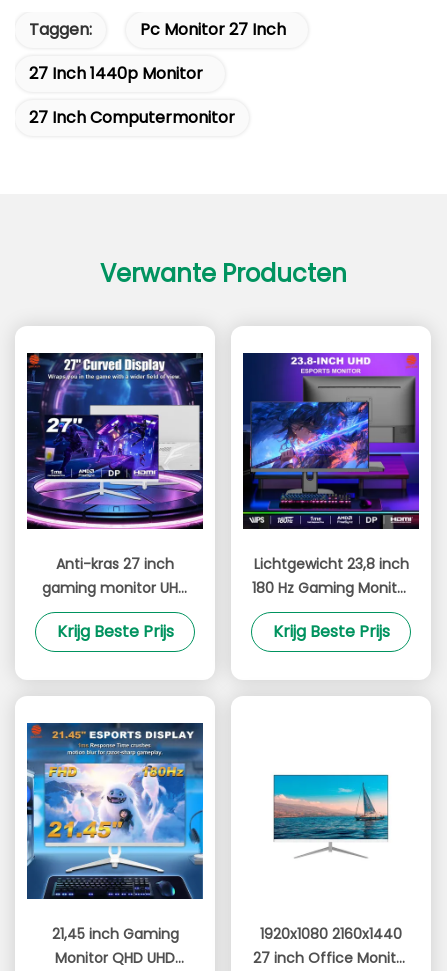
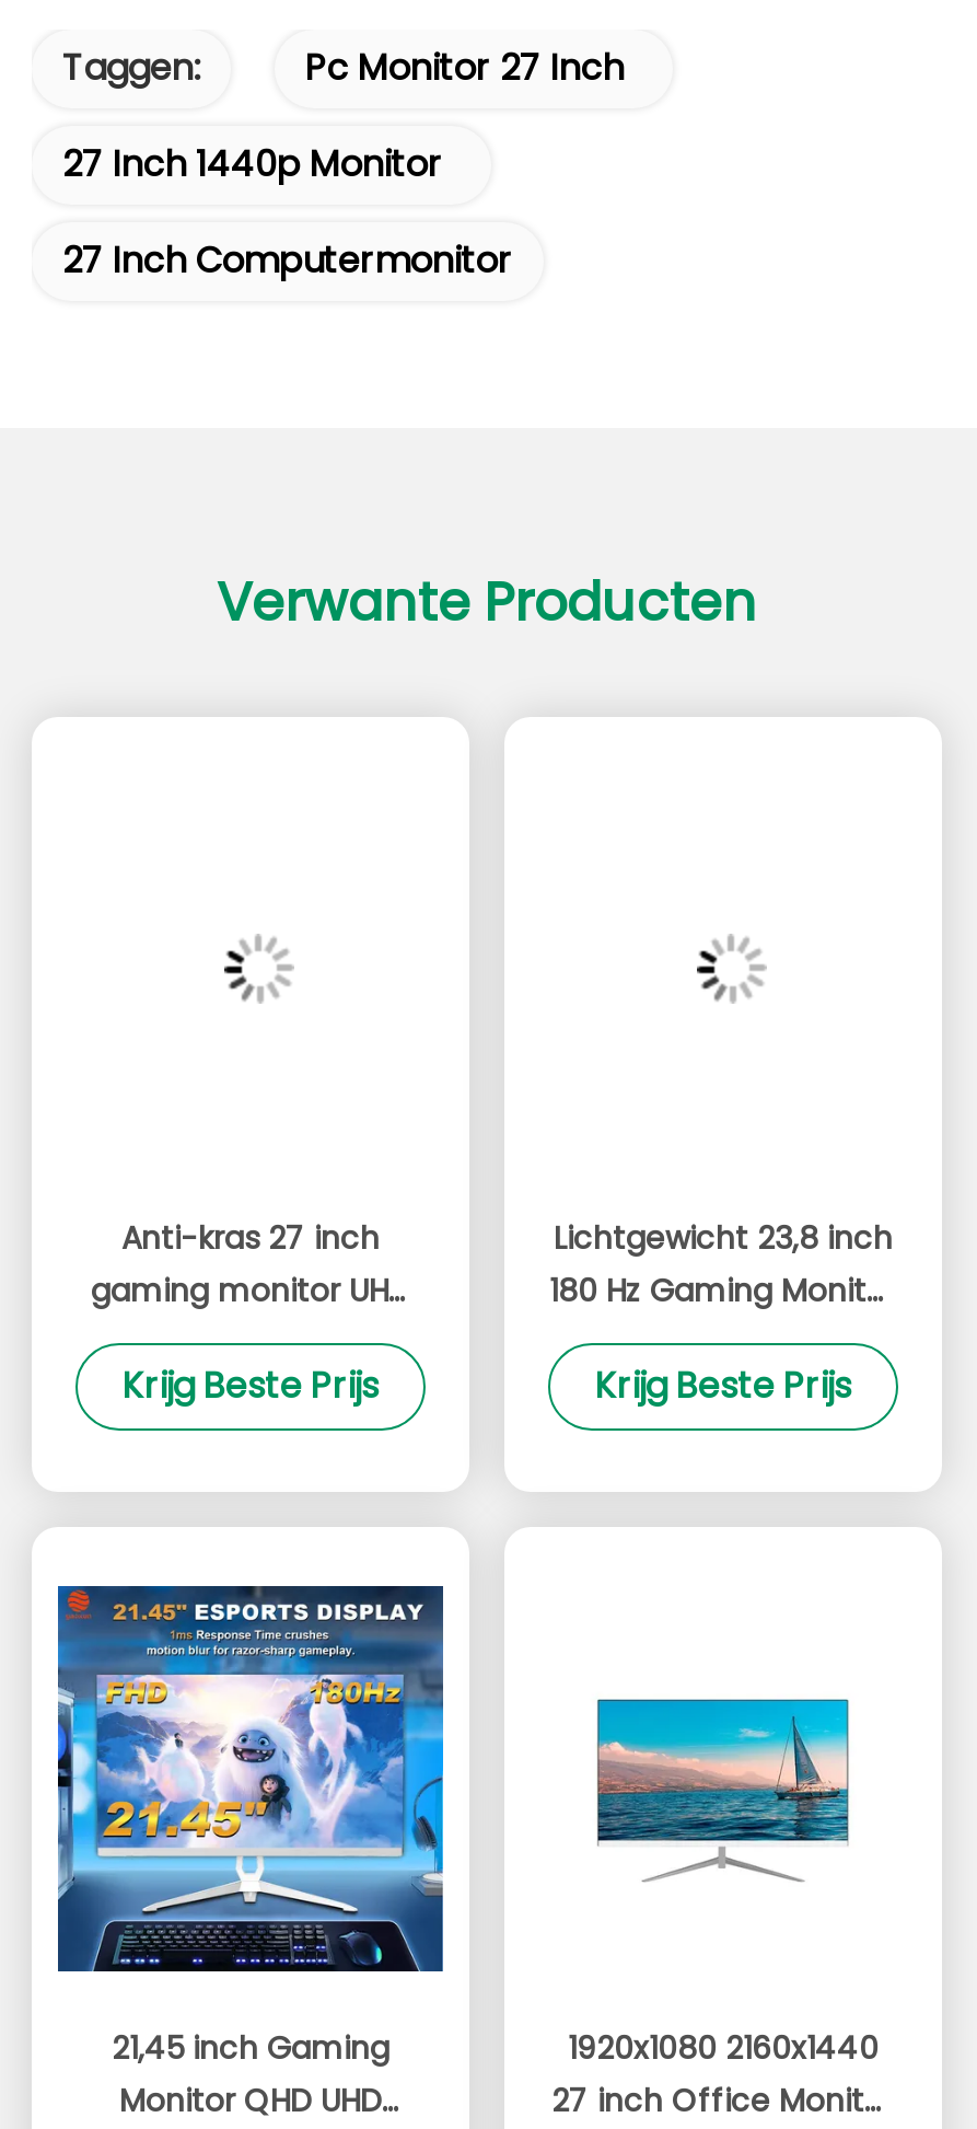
- [image]

- [image]
